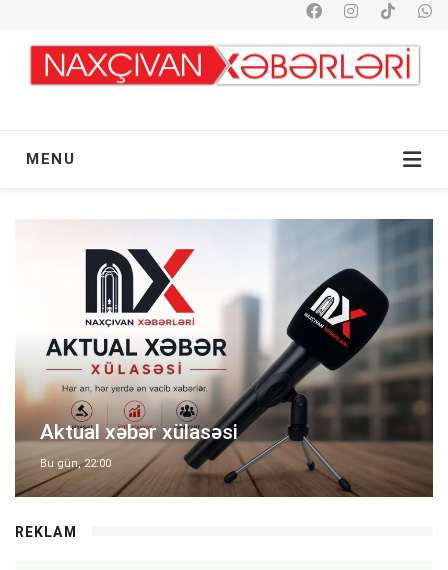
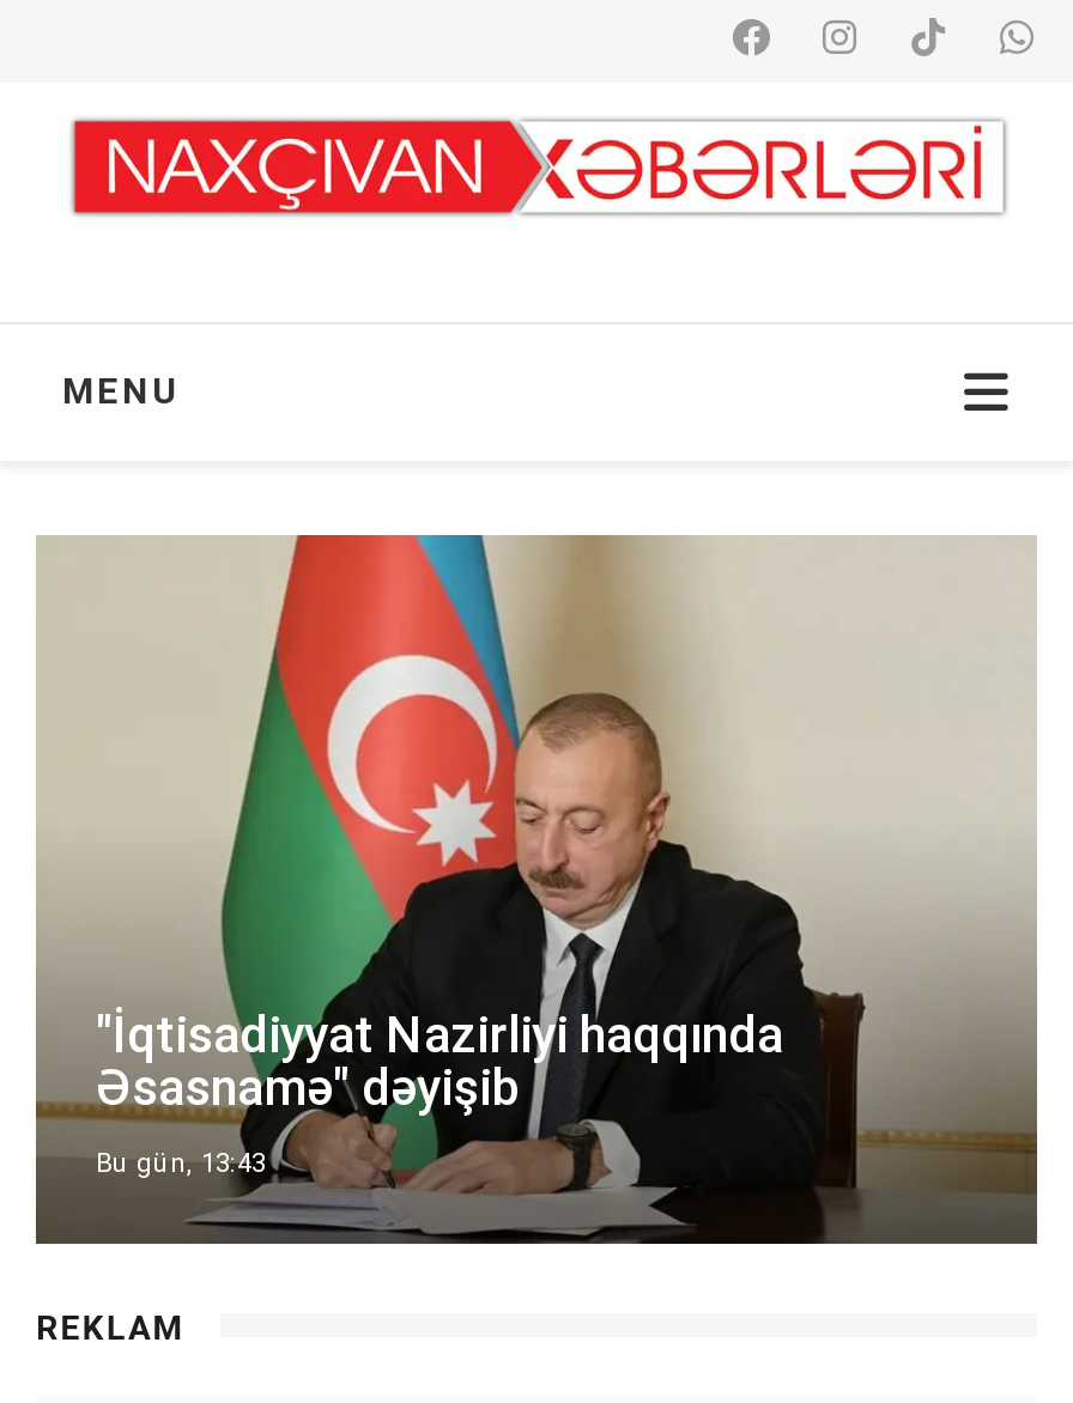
- [image]
- Aktual xəbər xülasəsi
+ [image]
+ "İqtisadiyyat Nazirliyi haqqında
+ Əsasnamə" dəyişib

- Bu gün, 22:00
+ Bu gün, 13:43
